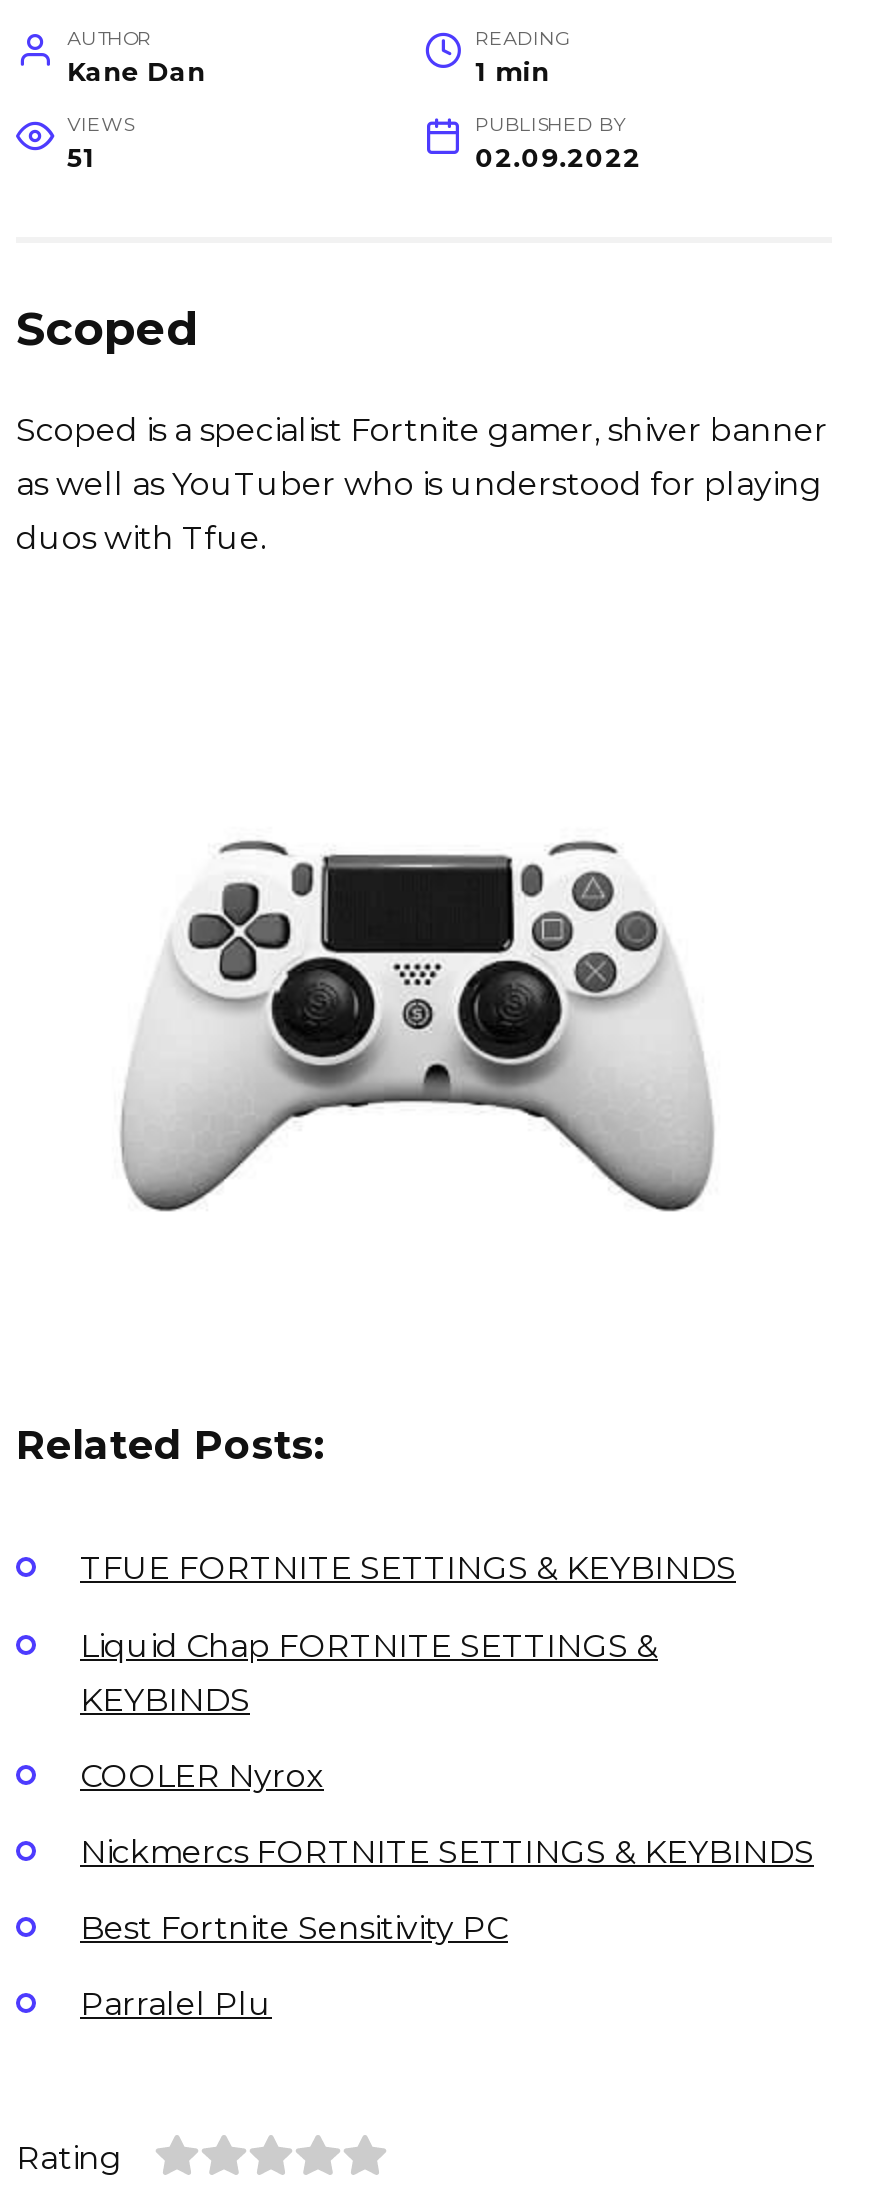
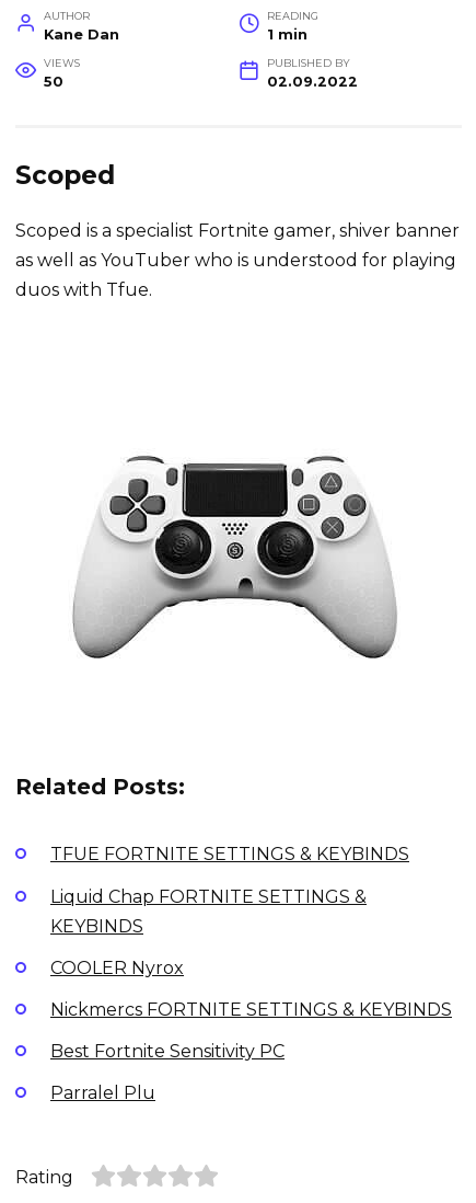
- 51
+ 50
